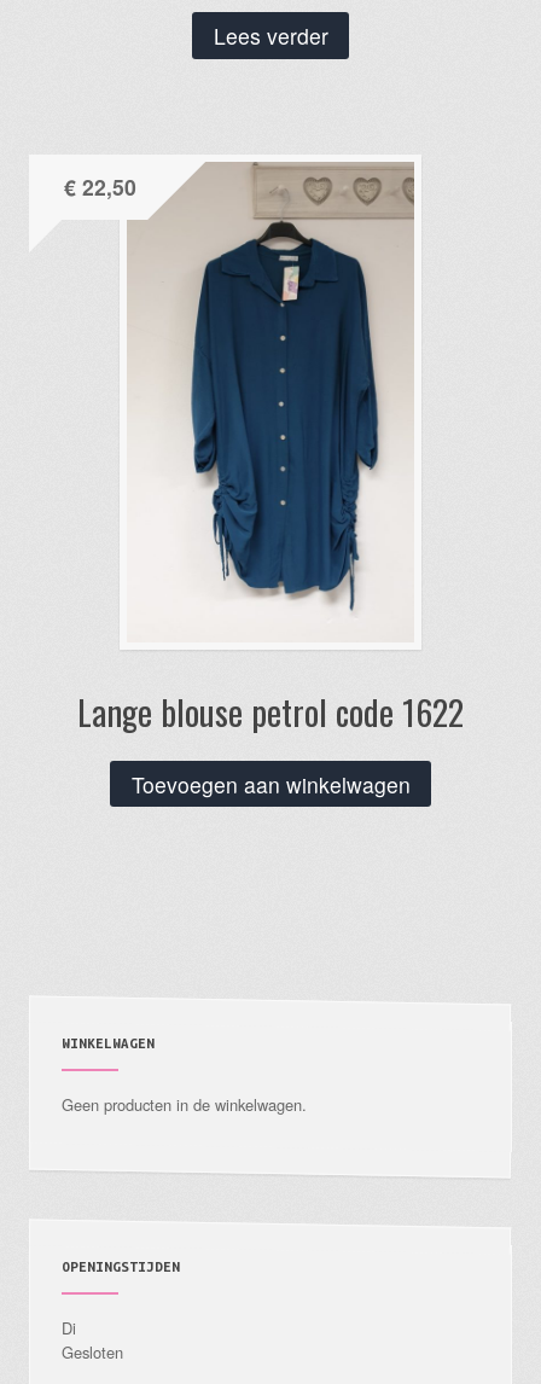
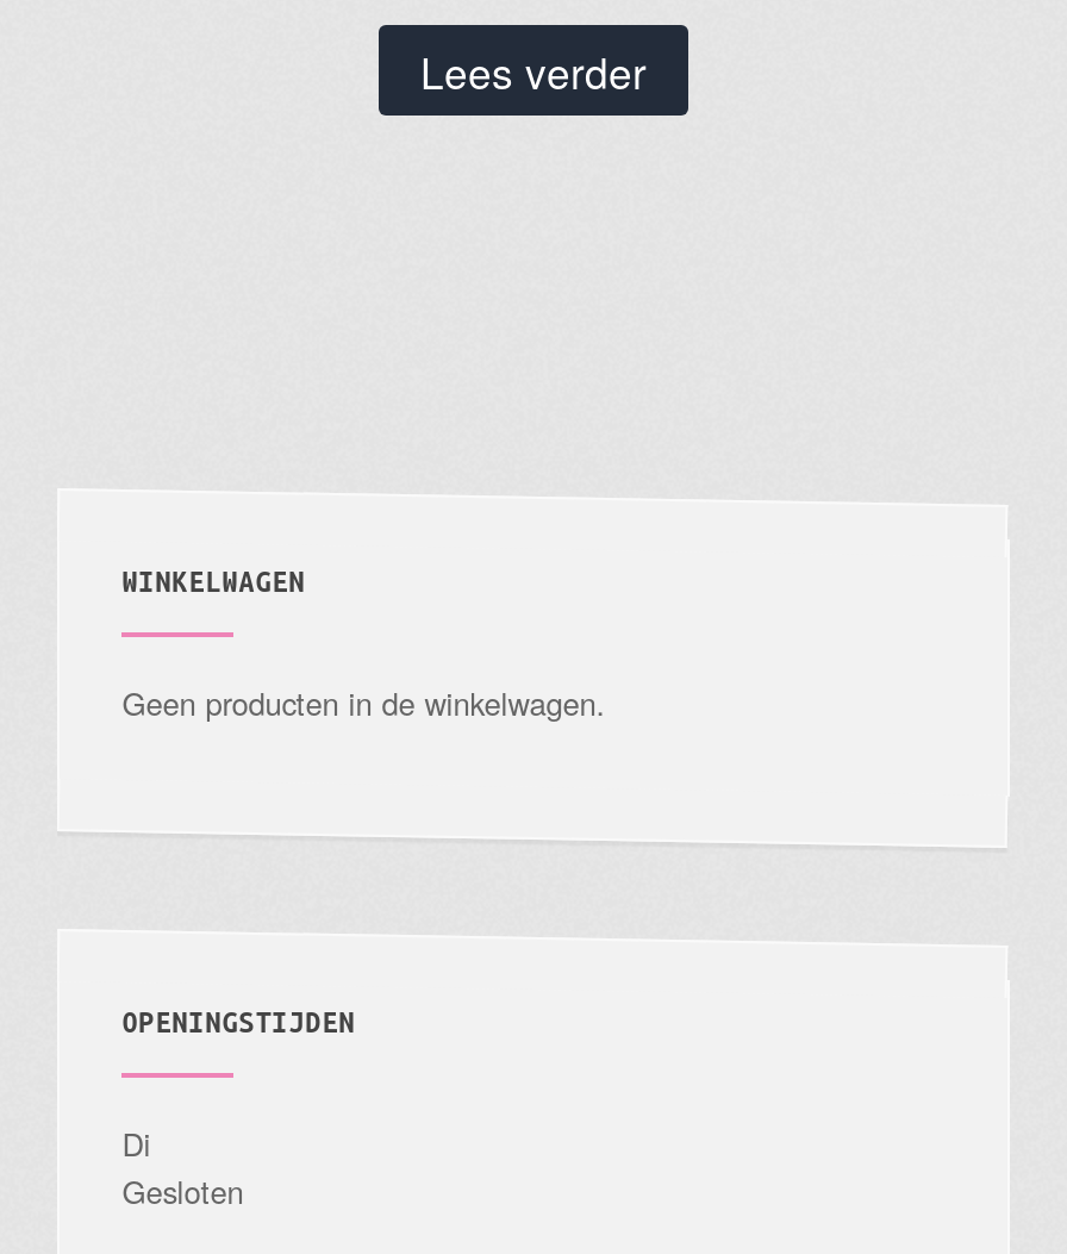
- [image]
- €22,50

- Lange blouse petrol code 1622

- Toevoegen aan winkelwagen
